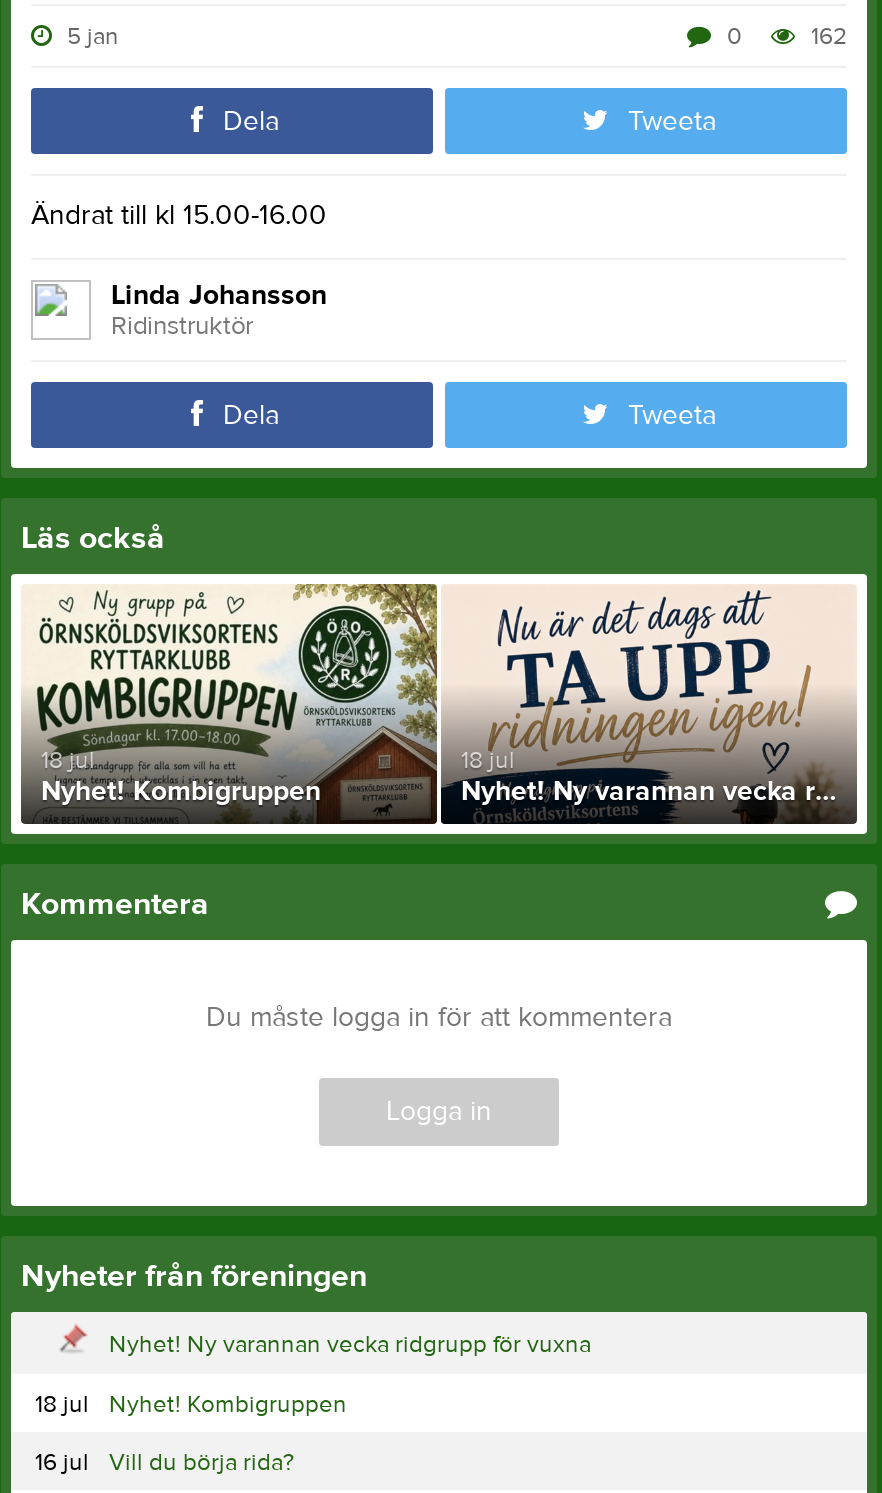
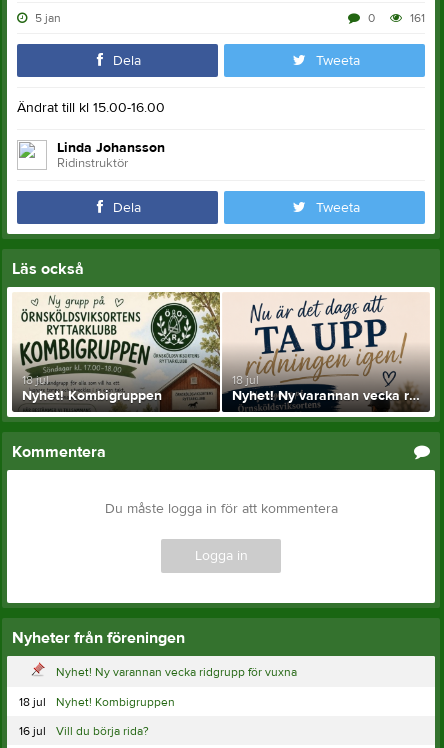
- 0 162
+ 0 161
